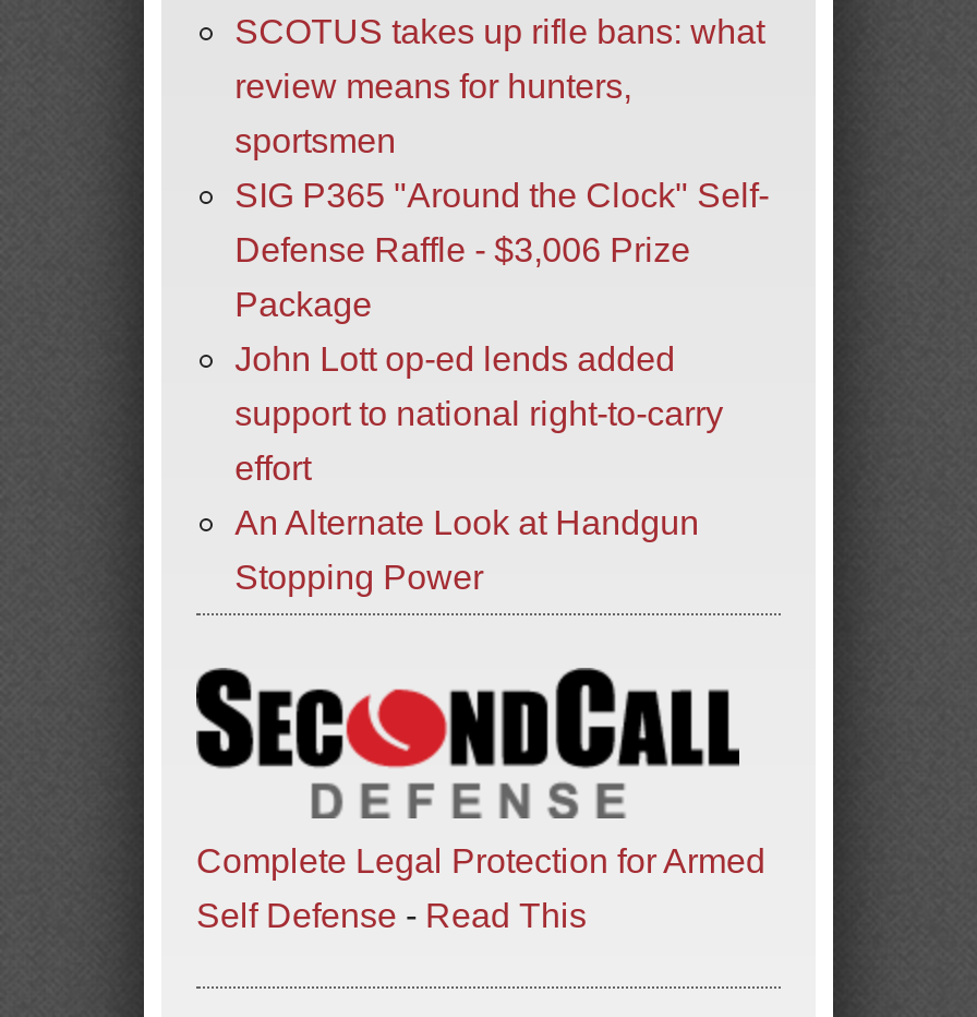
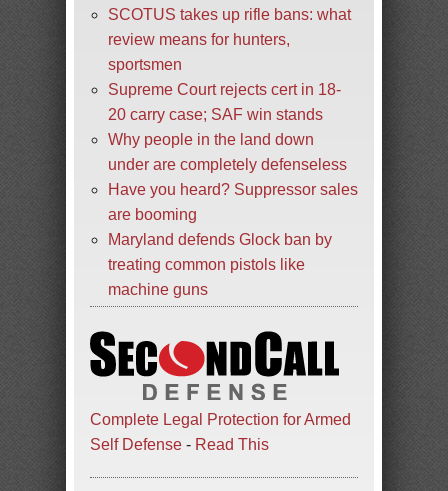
- SIG P365 "Around the Clock" Self-
- Defense Raffle - $3,006 Prize
- Package
- John Lott op-ed lends added
- support to national right-to-carry
- effort
- An Alternate Look at Handgun
- Stopping Power
+ Supreme Court rejects cert in 18-
+ 20 carry case; SAF win stands
+ Why people in the land down
+ under are completely defenseless
+ Have you heard? Suppressor sales
+ are booming
+ Maryland defends Glock ban by
+ treating common pistols like
+ machine guns
